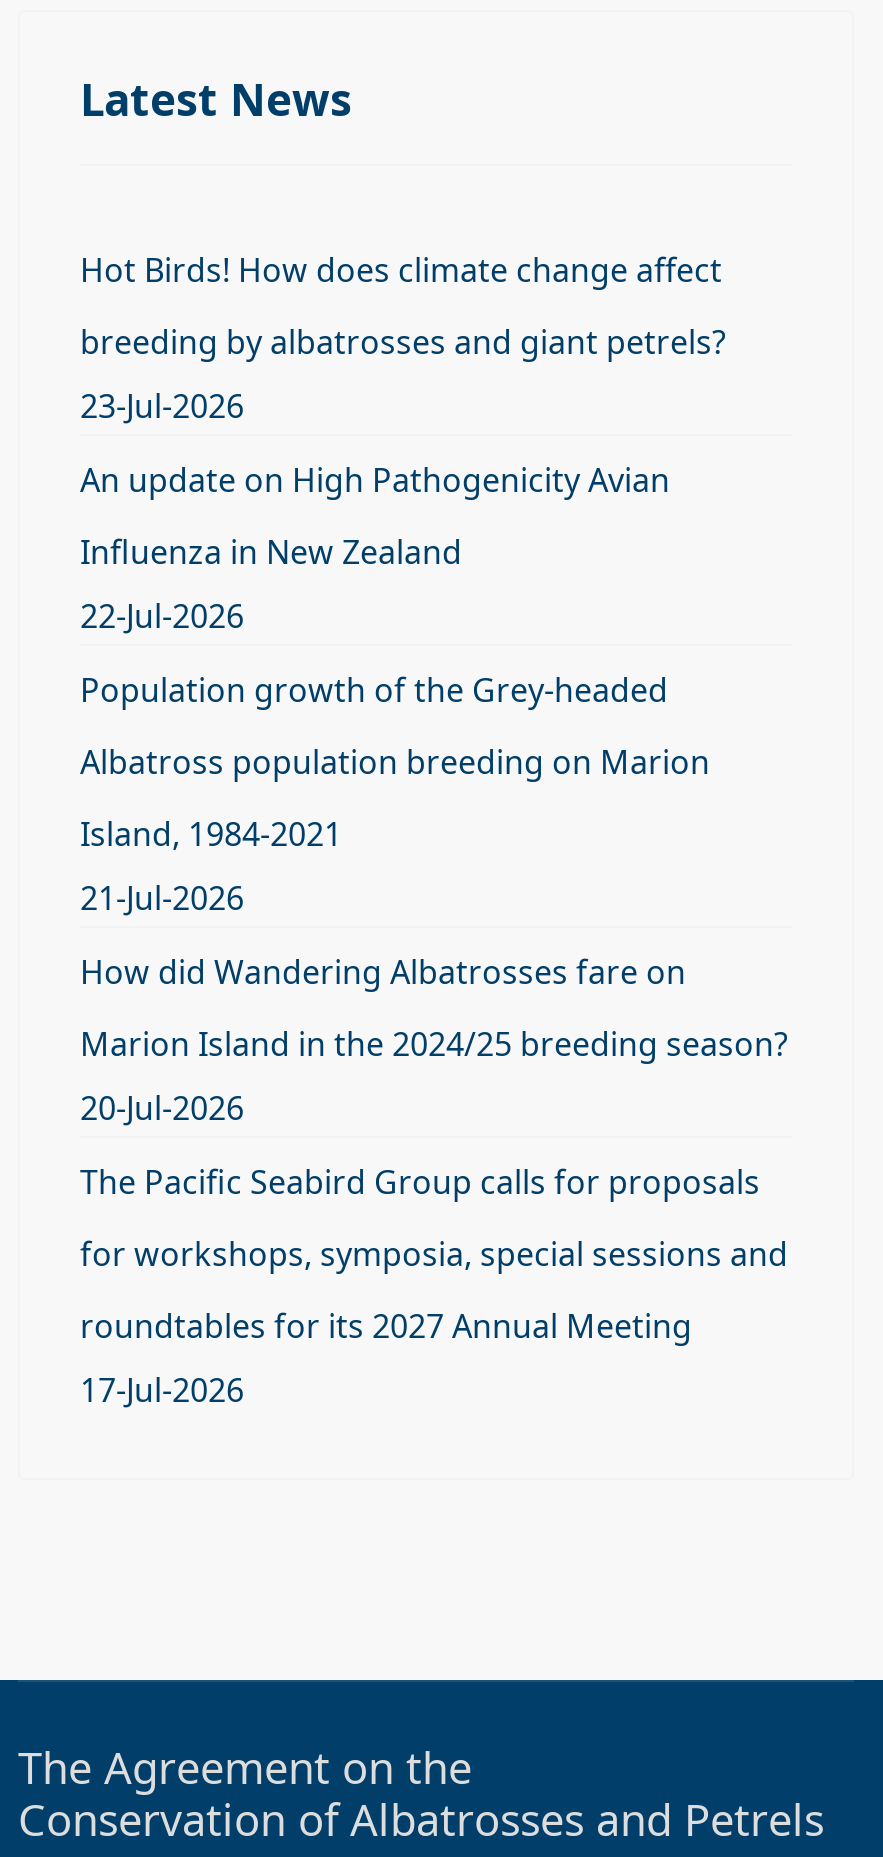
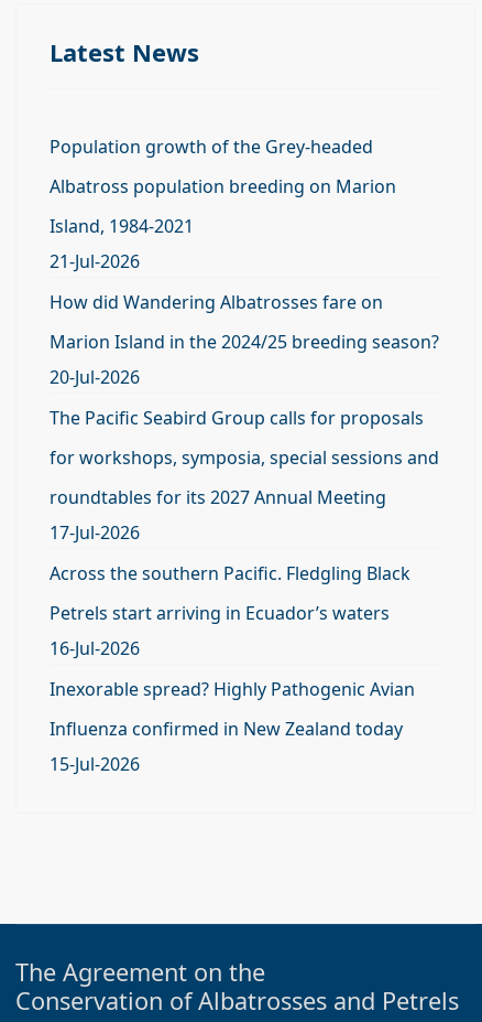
- Hot Birds! How does climate change affect
- breeding by albatrosses and giant petrels?
- 23-Jul-2026
- An update on High Pathogenicity Avian
- Influenza in New Zealand
- 22-Jul-2026

moved up: Population growth of the Grey-headed | Albatross population breeding on Marion | Island, 1984-2021 | ... | roundtables for its 2027 Annual Meeting | 17-Jul-2026

+ Across the southern Pacific. Fledgling Black
+ Petrels start arriving in Ecuador’s waters
+ 16-Jul-2026
+ Inexorable spread? Highly Pathogenic Avian
+ Influenza confirmed in New Zealand today
+ 15-Jul-2026
